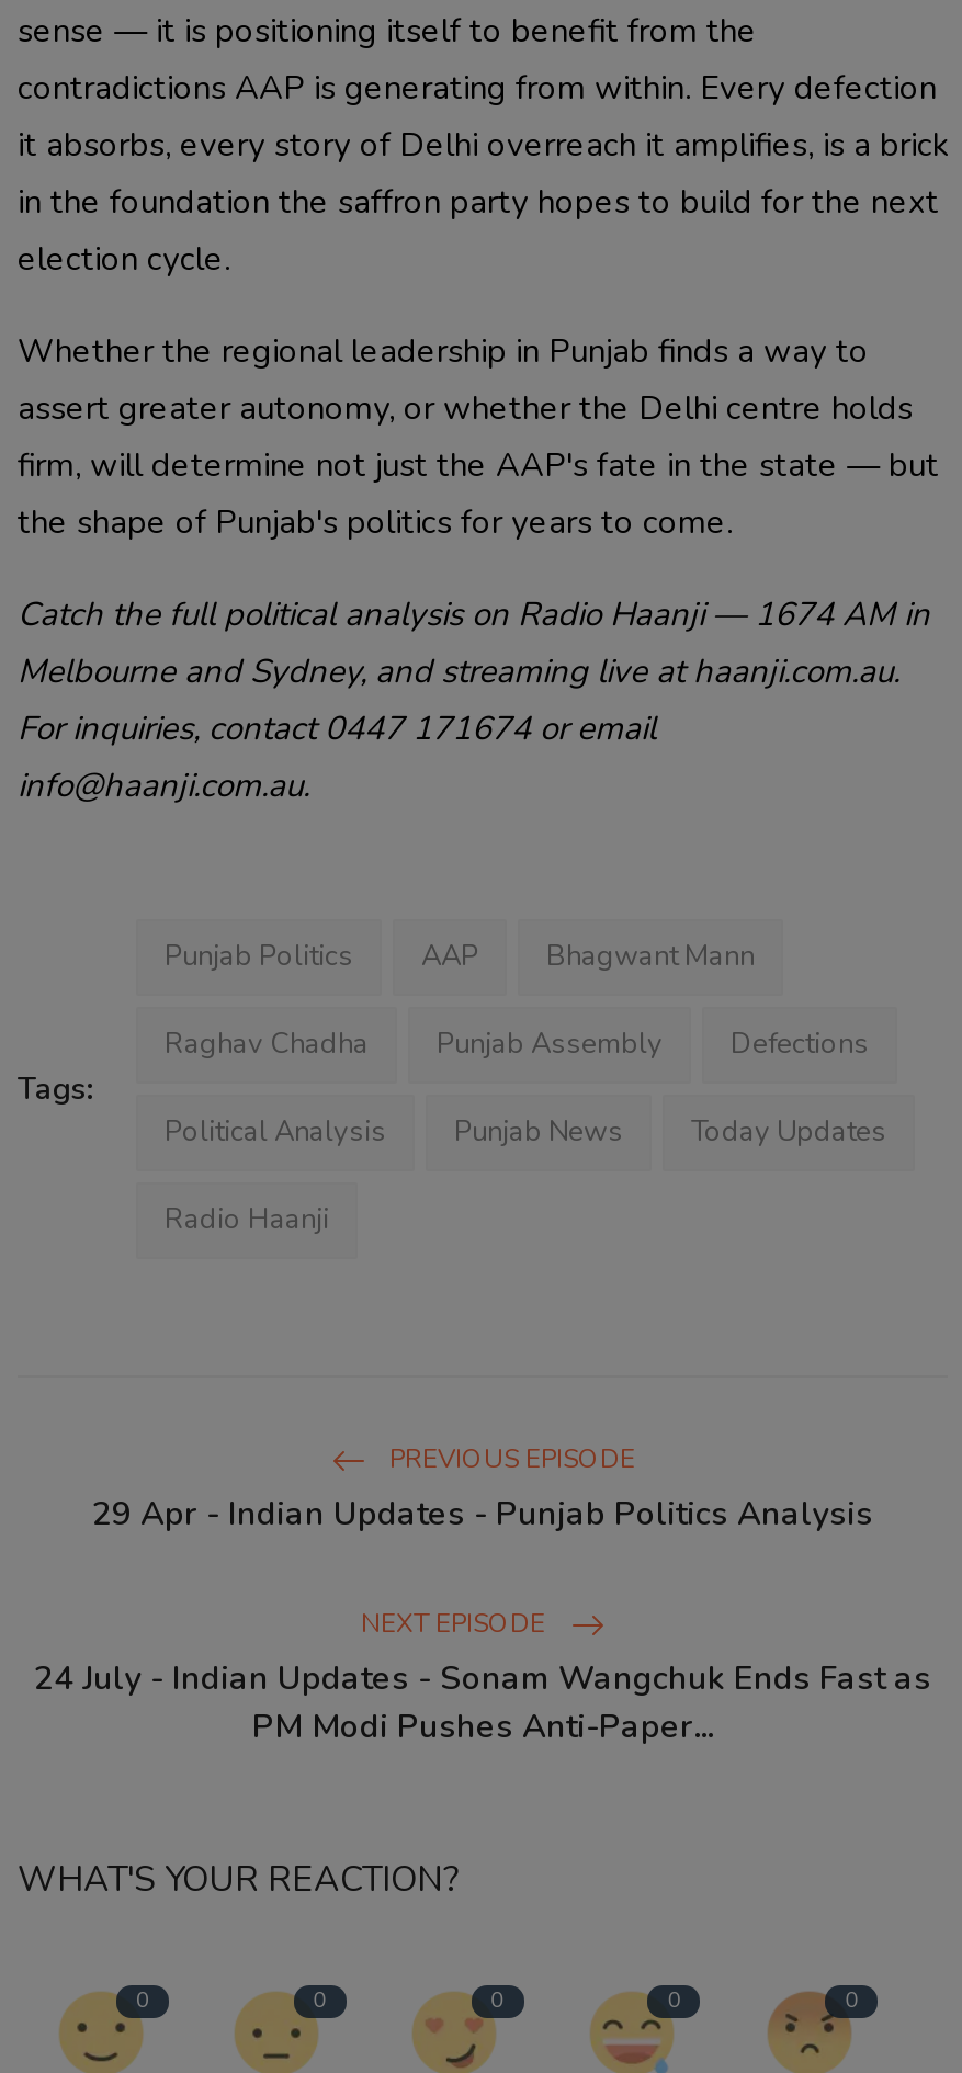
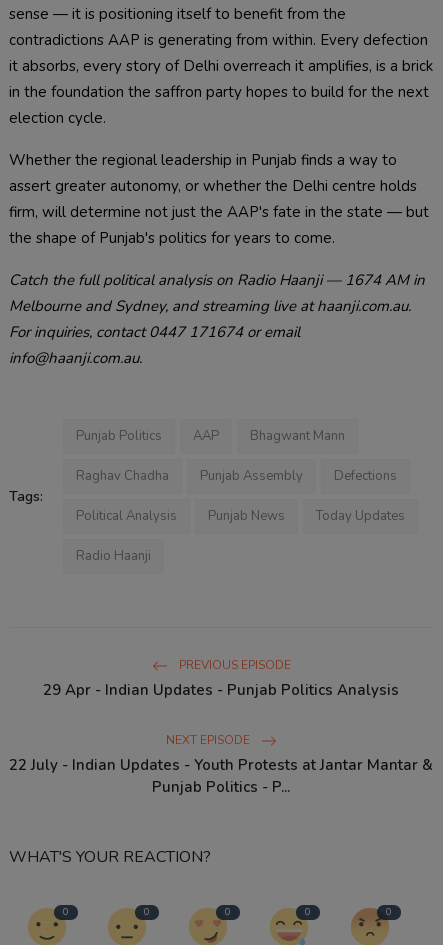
- 24 July - Indian Updates - Sonam Wangchuk Ends Fast as
- PM Modi Pushes Anti-Paper...
+ 22 July - Indian Updates - Youth Protests at Jantar Mantar &
+ Punjab Politics - P...
